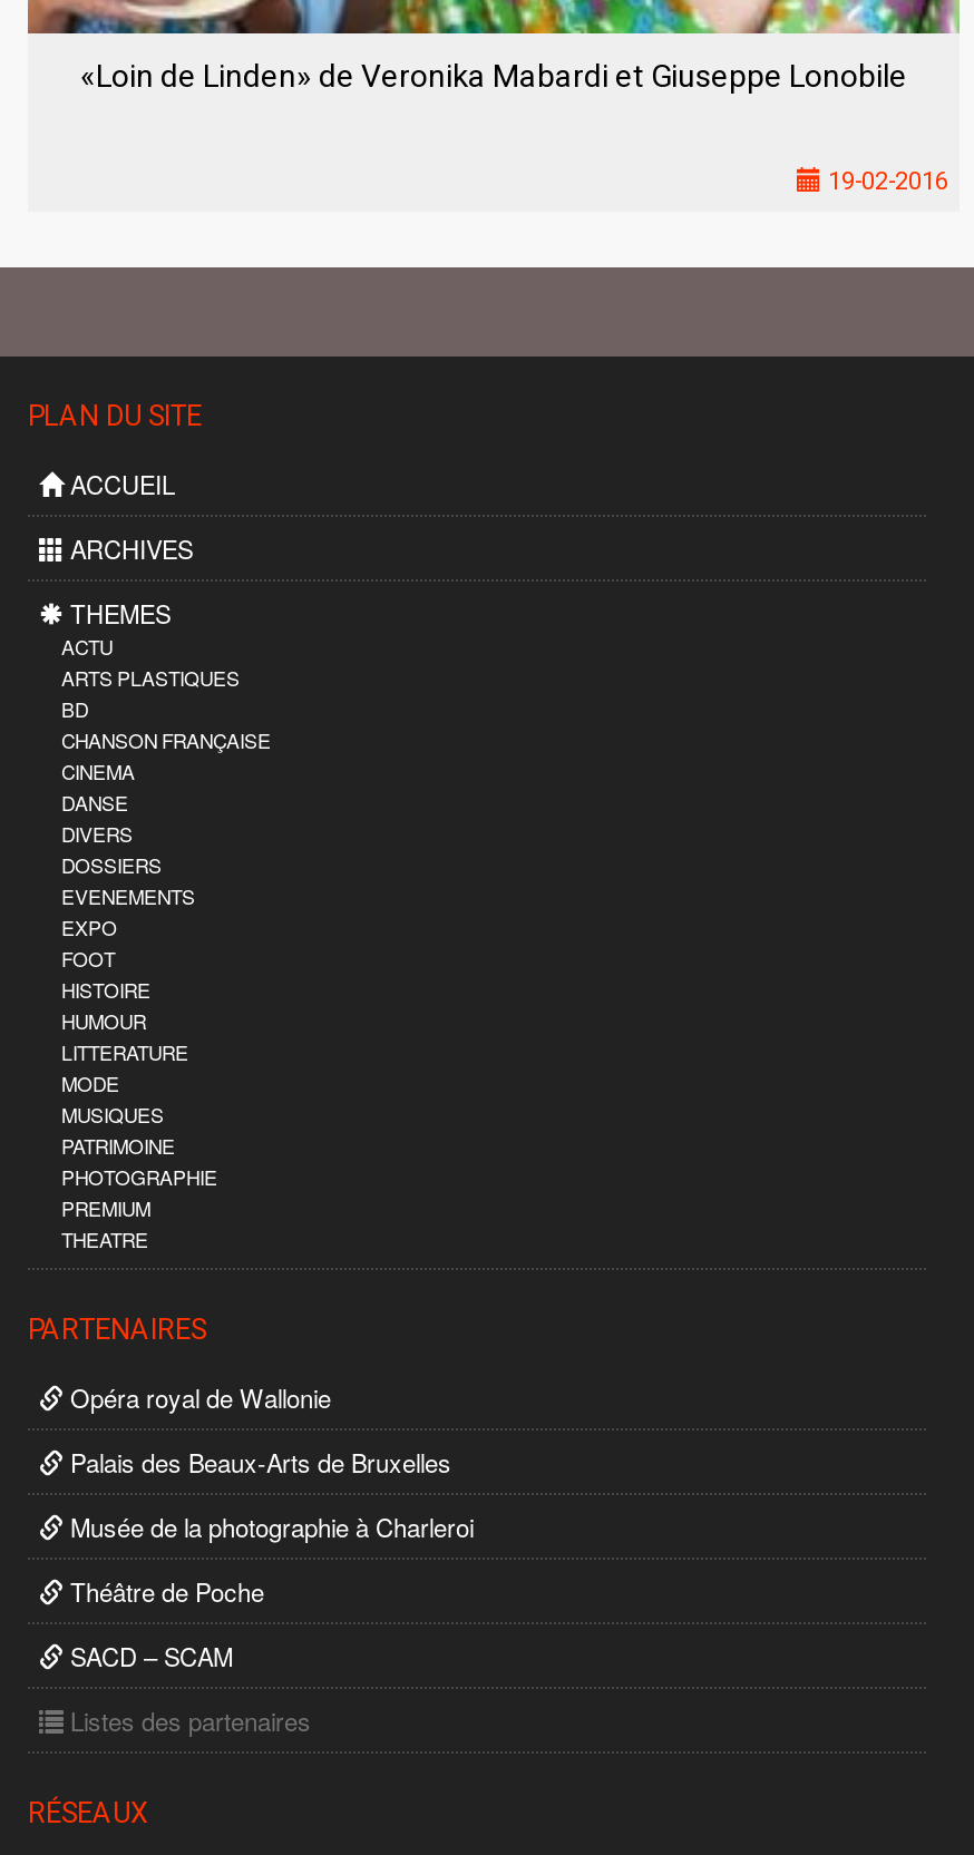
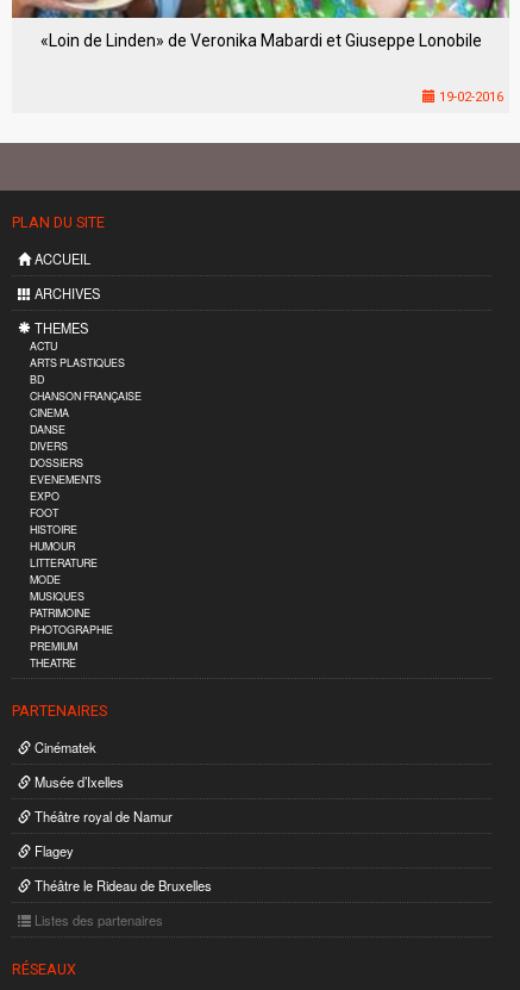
- Opéra royal de Wallonie
+ Cinématek

- Palais des Beaux-Arts de Bruxelles
+ Musée d’Ixelles

- Musée de la photographie à Charleroi
+ Théâtre royal de Namur

- Théâtre de Poche
+ Flagey

- SACD – SCAM
+ Théâtre le Rideau de Bruxelles
